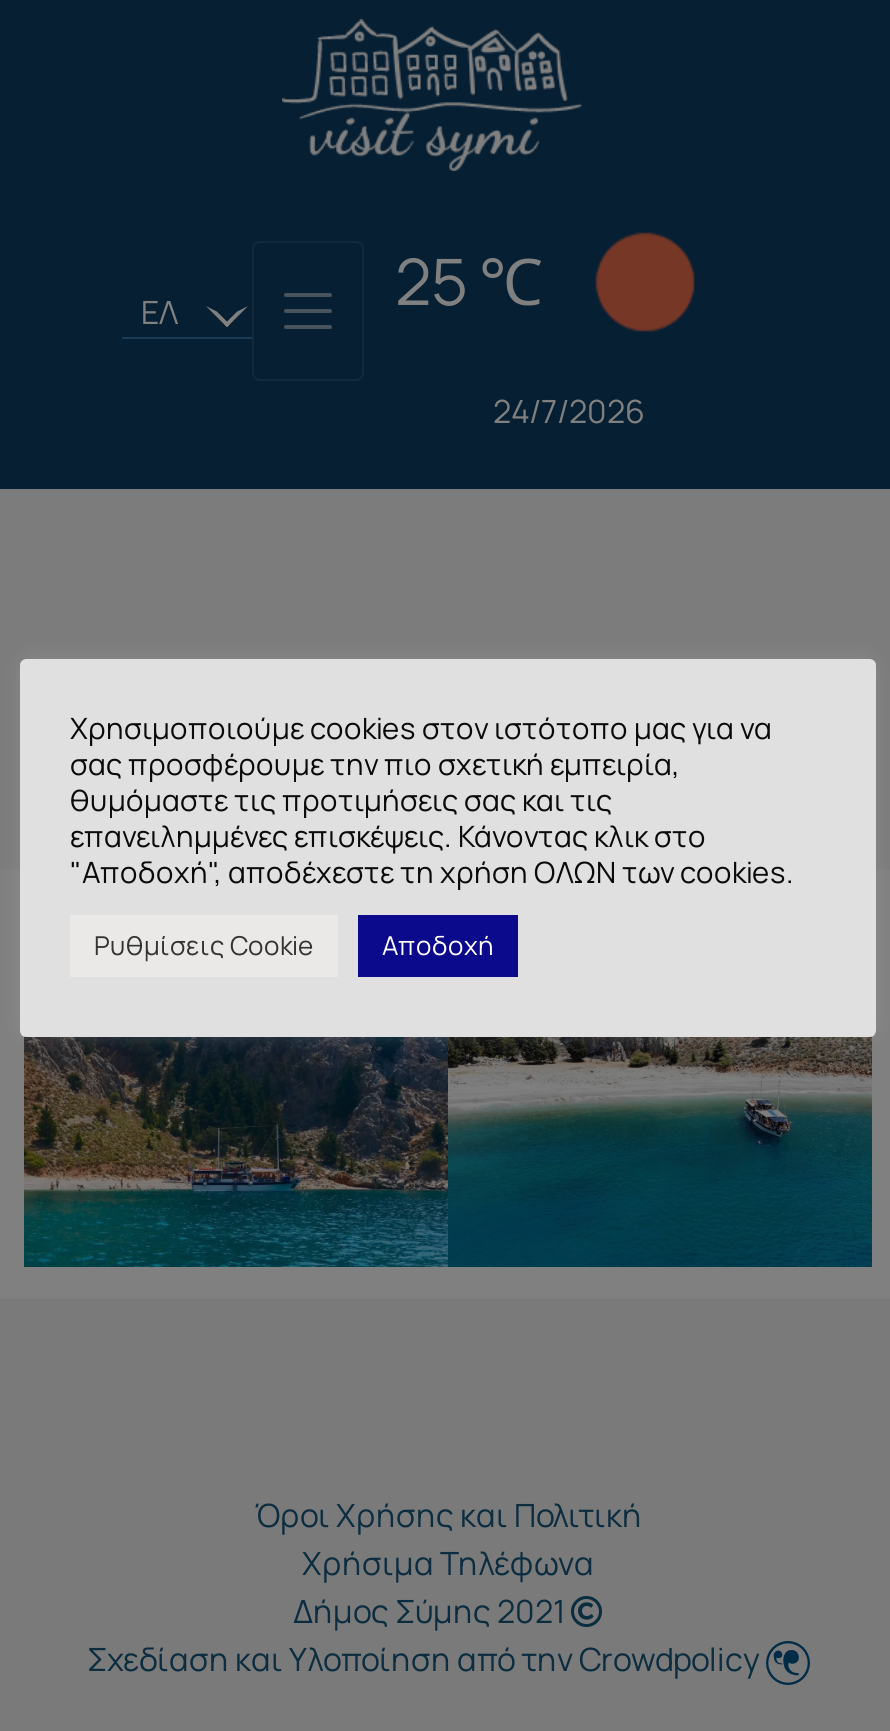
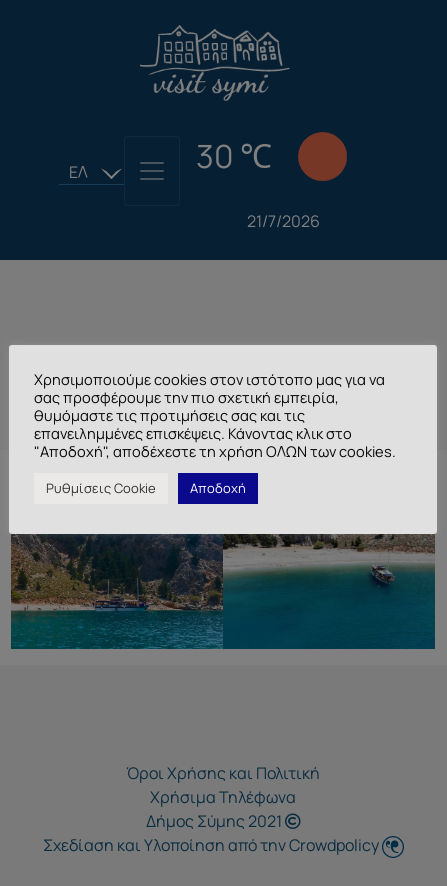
- 25 ℃
+ 30 ℃

- 24/7/2026
+ 21/7/2026
